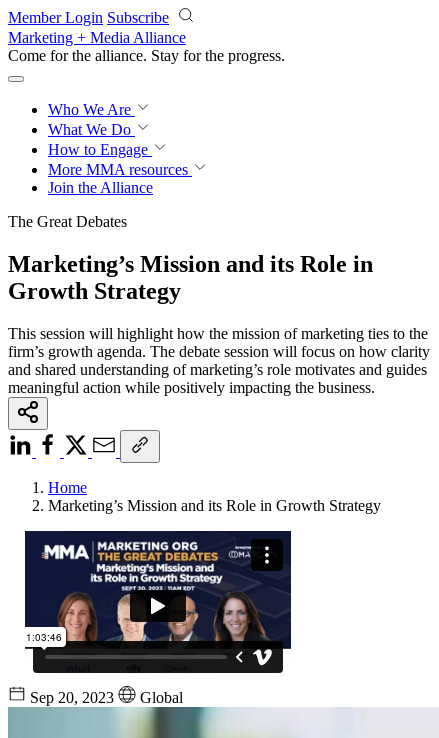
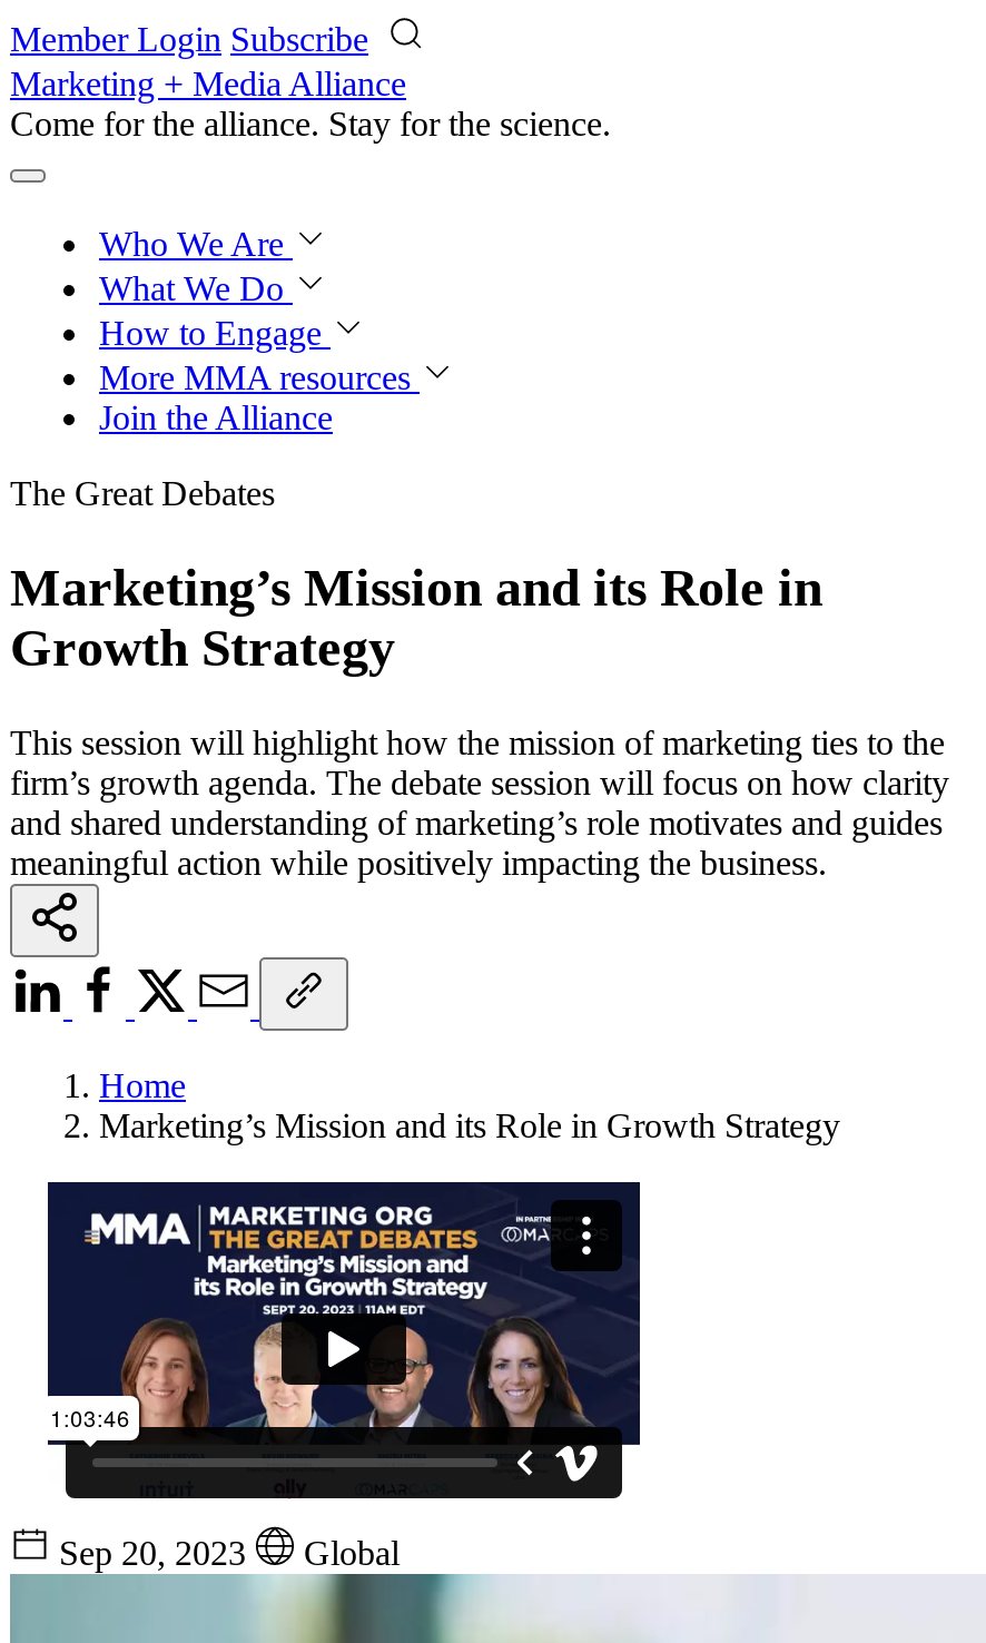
- Come for the alliance. Stay for the progress.
+ Come for the alliance. Stay for the knowledge.
